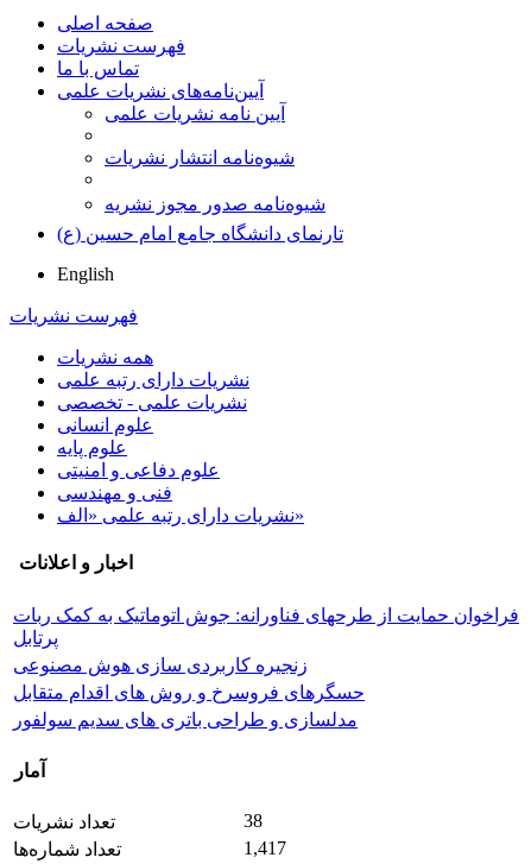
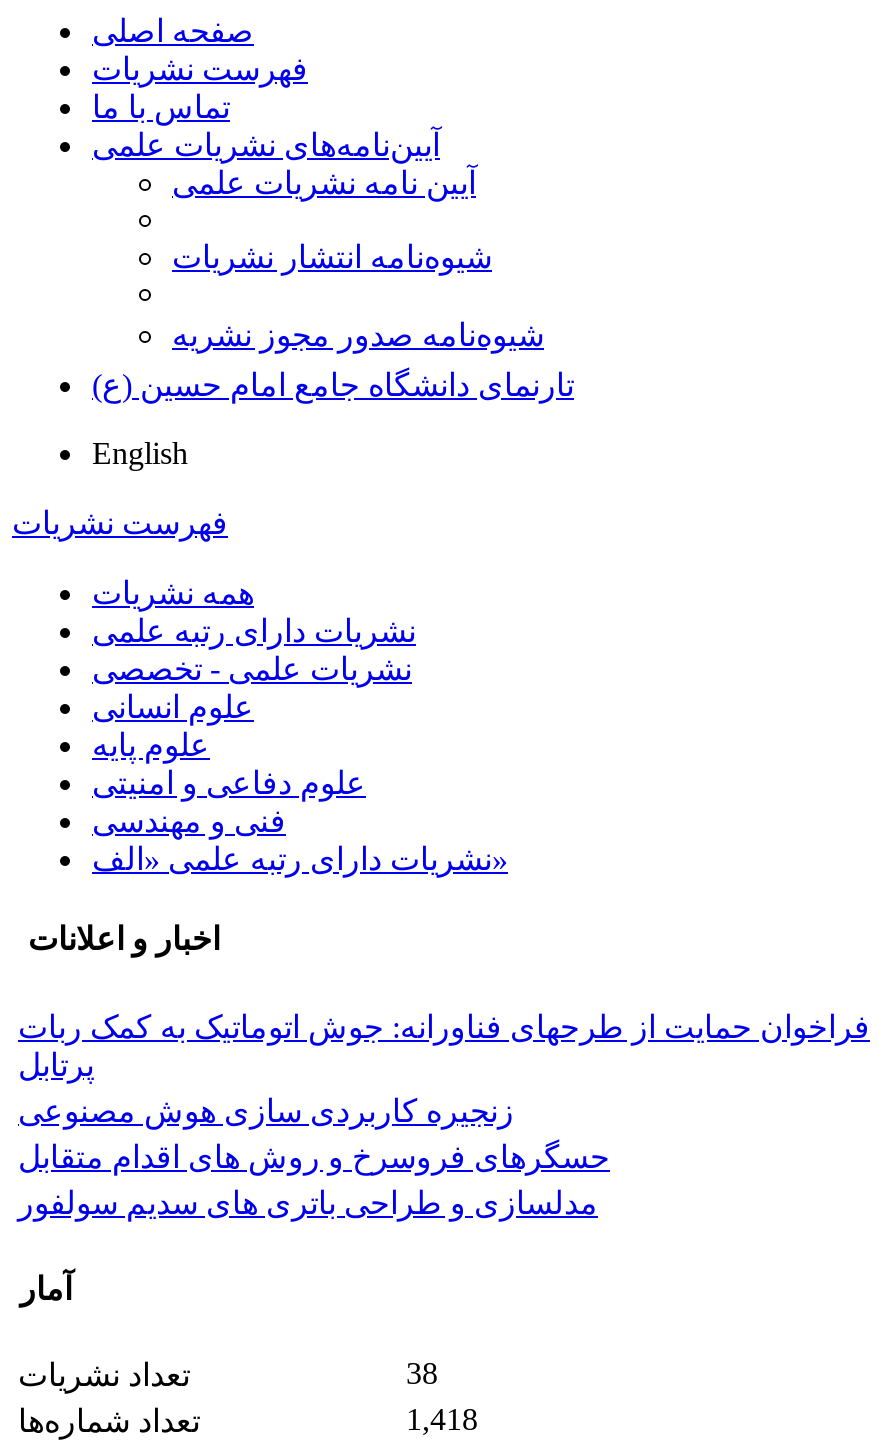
- 1,417
+ 1,418
